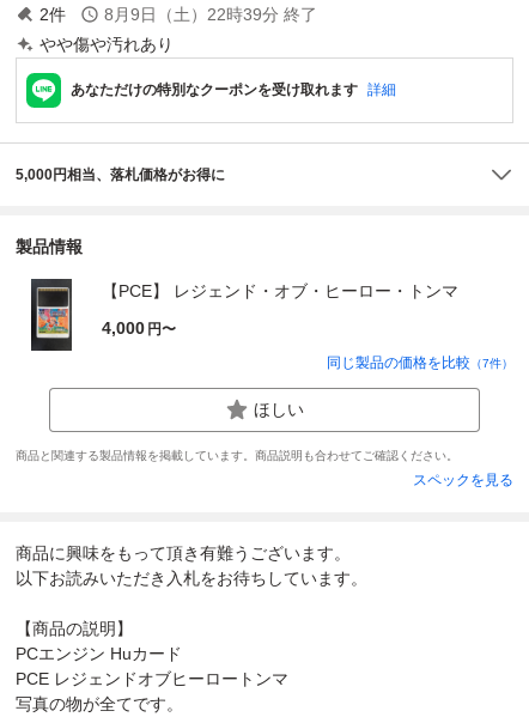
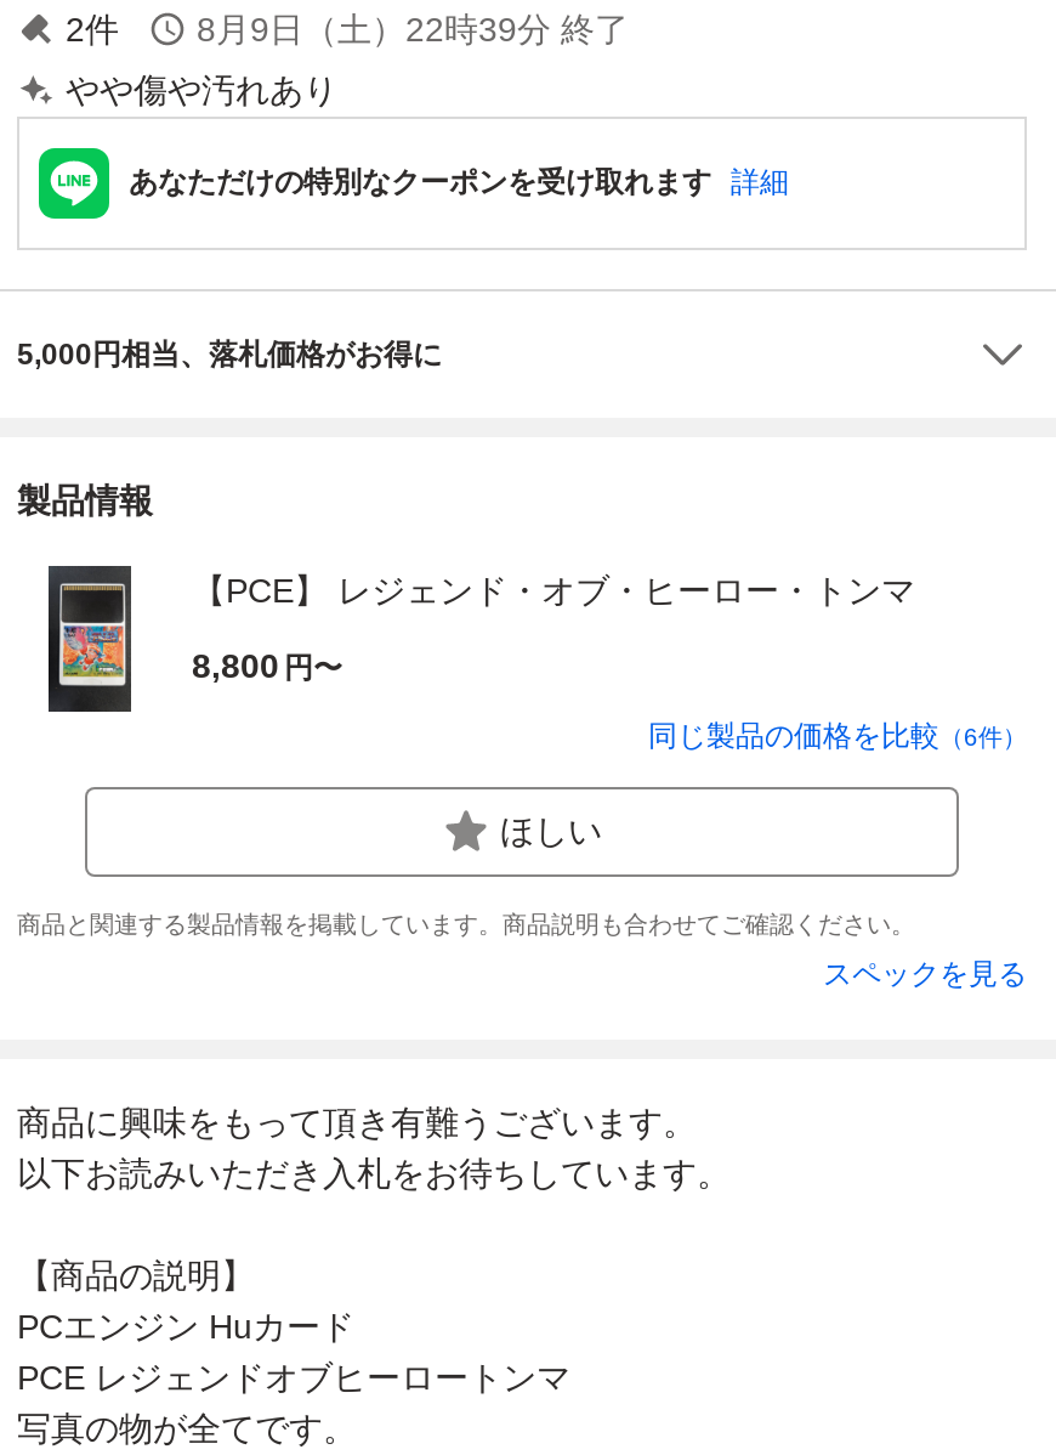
- 4,000 円〜
+ 8,800 円〜

- 同じ製品の価格を比較（7件）
+ 同じ製品の価格を比較（6件）
